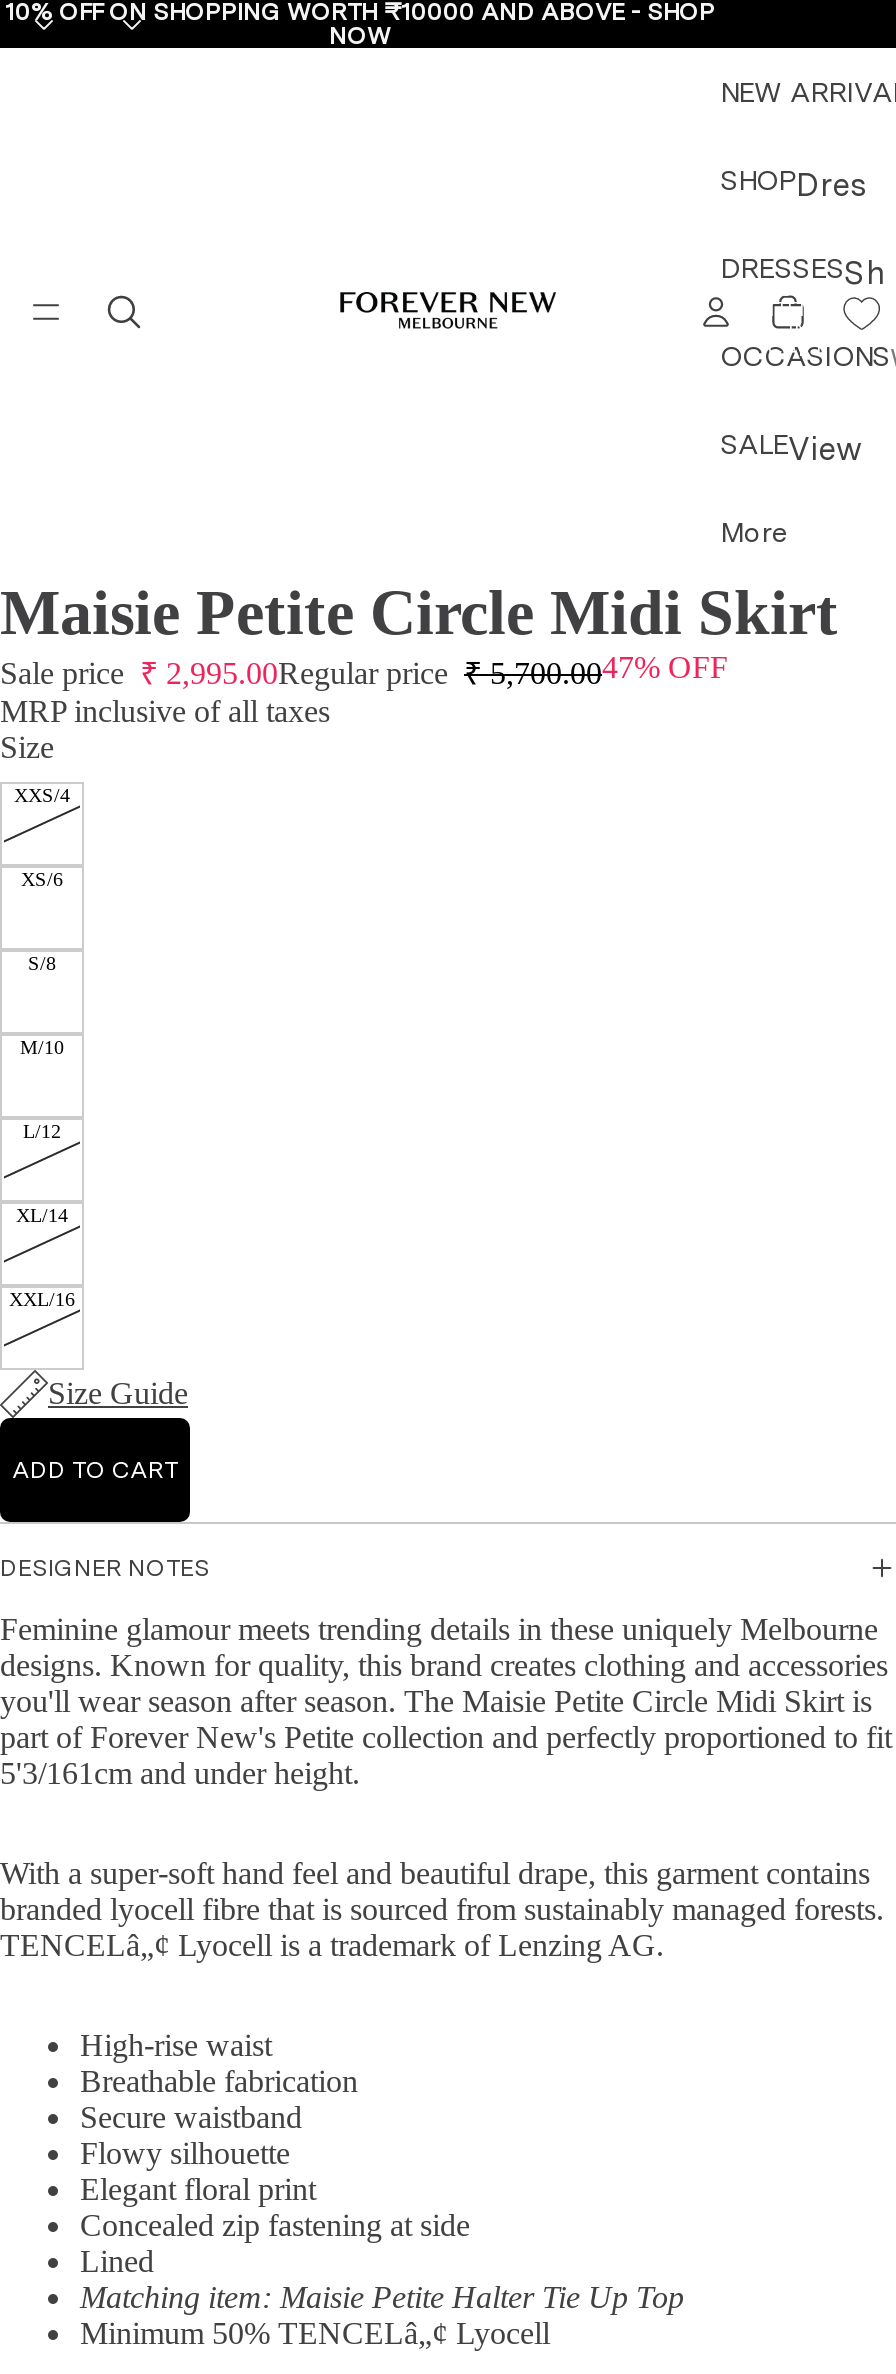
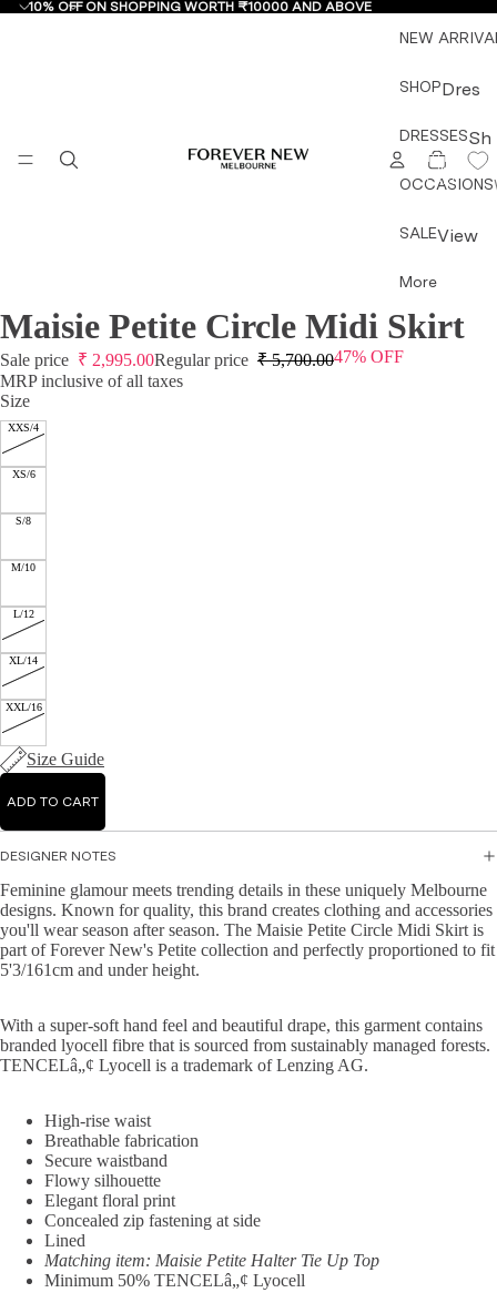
- 10% OFF ON SHOPPING WORTH ₹10000 AND ABOVE - SHOP
- NOW
+ 10% OFF ON SHOPPING WORTH ₹10000 AND ABOVE
